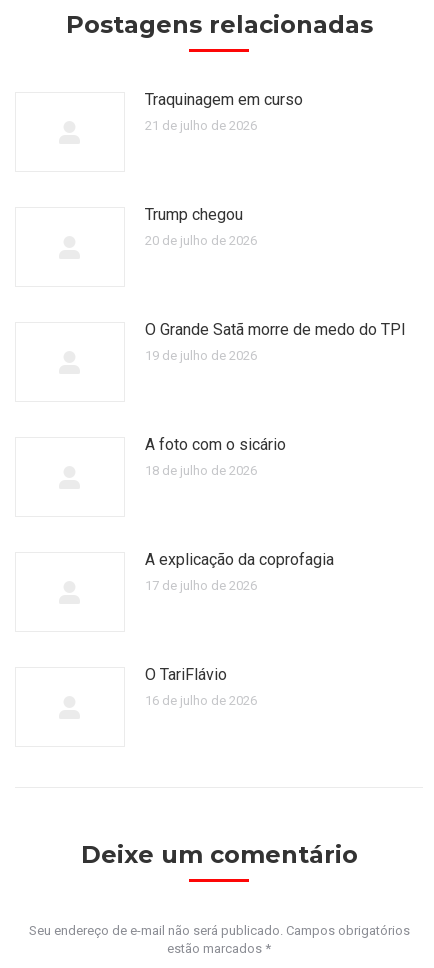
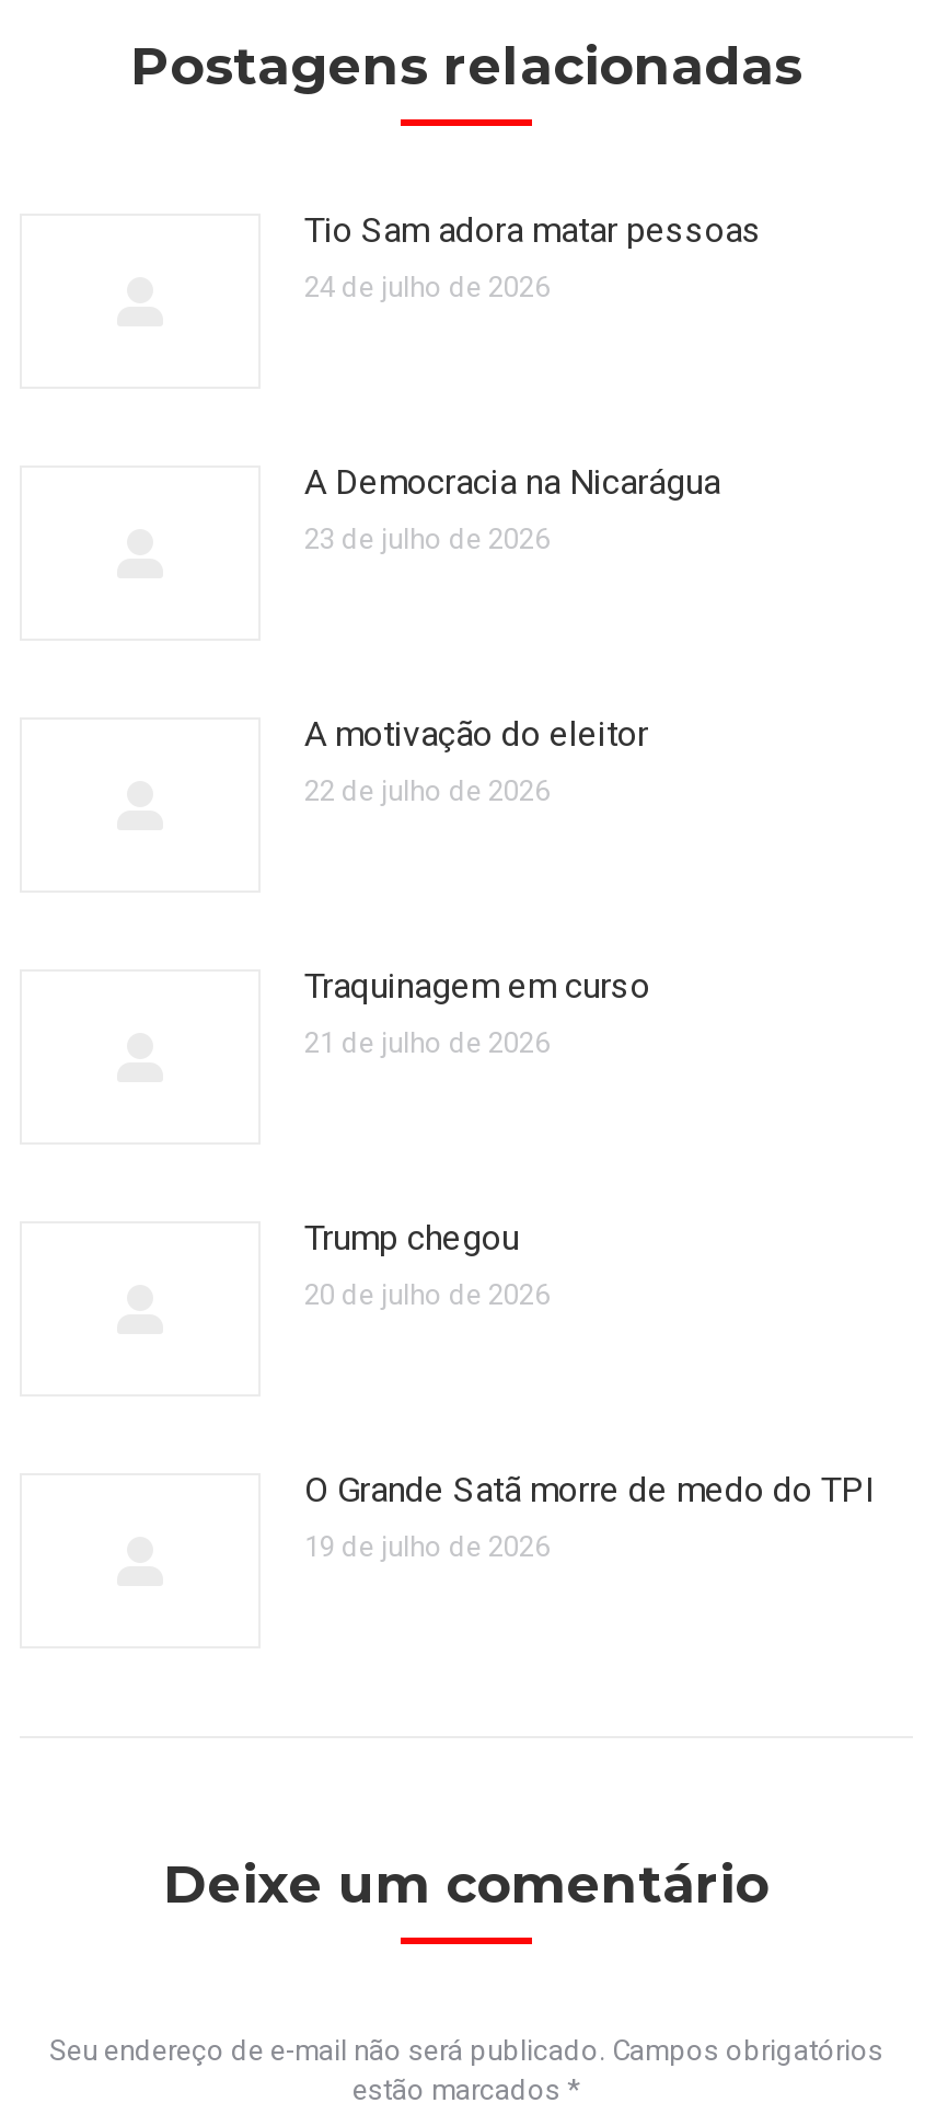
+ Tio Sam adora matar pessoas
+ 24 de julho de 2026

+ A Democracia na Nicarágua
+ 23 de julho de 2026

+ A motivação do eleitor
+ 22 de julho de 2026

moved down: Traquinagem em curso | 21 de julho de 2026 | Trump chegou | 20 de julho de 2026 | O Grande Satã morre de medo do TPI | 19 de julho de 2026

- A foto com o sicário
- 18 de julho de 2026

- A explicação da coprofagia
- 17 de julho de 2026

- O TariFlávio
- 16 de julho de 2026
